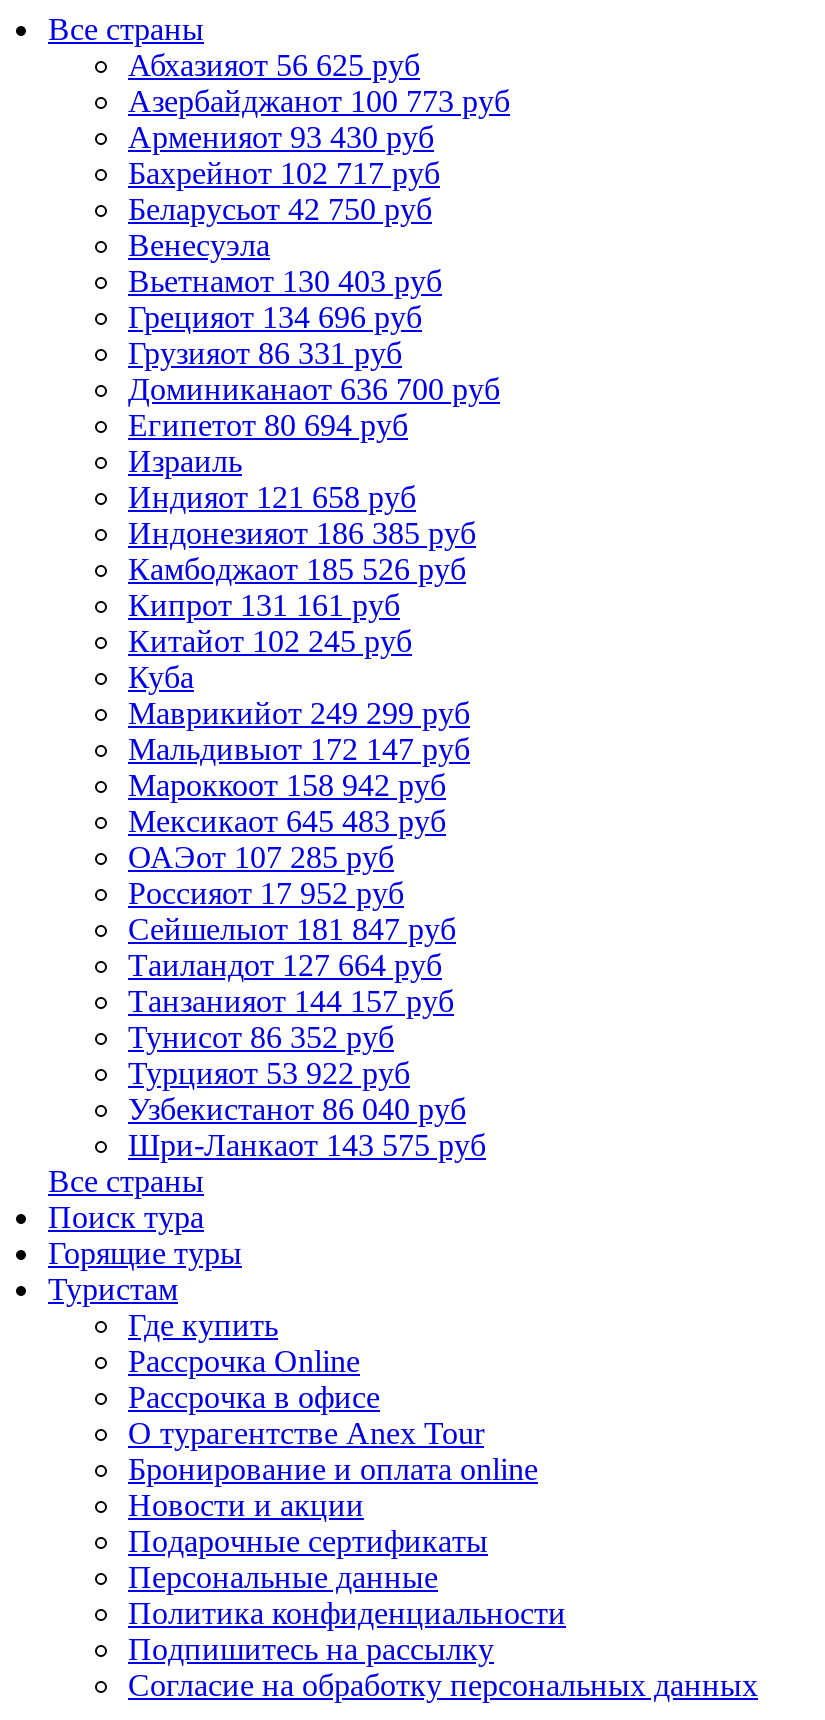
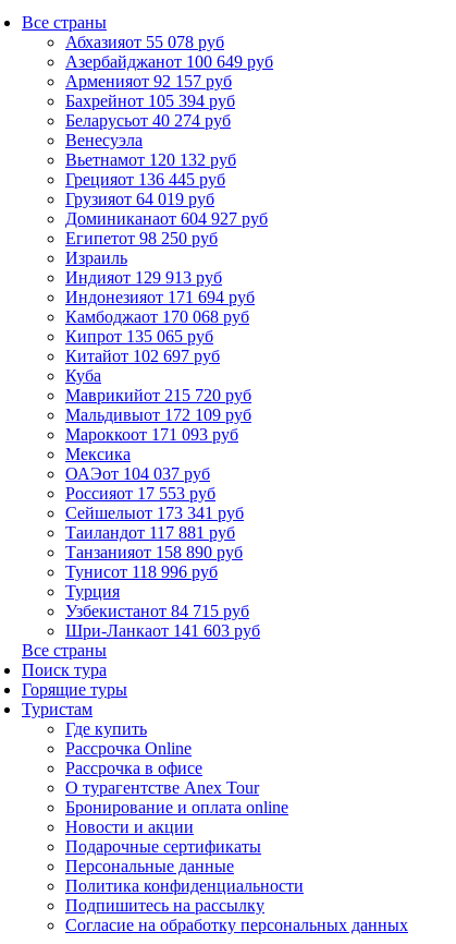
- Абхазияот 56 625 руб
+ Абхазияот 55 078 руб

- Азербайджанот 100 773 руб
+ Азербайджанот 100 649 руб

- Арменияот 93 430 руб
+ Арменияот 92 157 руб

- Бахрейнот 102 717 руб
+ Бахрейнот 105 394 руб

- Беларусьот 42 750 руб
+ Беларусьот 40 274 руб

- Вьетнамот 130 403 руб
+ Вьетнамот 120 132 руб

- Грецияот 134 696 руб
+ Грецияот 136 445 руб

- Грузияот 86 331 руб
+ Грузияот 64 019 руб

- Доминиканаот 636 700 руб
+ Доминиканаот 604 927 руб

- Египетот 80 694 руб
+ Египетот 98 250 руб

- Индияот 121 658 руб
+ Индияот 129 913 руб

- Индонезияот 186 385 руб
+ Индонезияот 171 694 руб

- Камбоджаот 185 526 руб
+ Камбоджаот 170 068 руб

- Кипрот 131 161 руб
+ Кипрот 135 065 руб

- Китайот 102 245 руб
+ Китайот 102 697 руб

- Маврикийот 249 299 руб
- Мальдивыот 172 147 руб
- Мароккоот 158 942 руб
- Мексикаот 645 483 руб
- ОАЭот 107 285 руб
- Россияот 17 952 руб
- Сейшелыот 181 847 руб
- Таиландот 127 664 руб
- Танзанияот 144 157 руб
- Тунисот 86 352 руб
- Турцияот 53 922 руб
- Узбекистанот 86 040 руб
- Шри-Ланкаот 143 575 руб
+ Маврикийот 215 720 руб
+ Мальдивыот 172 109 руб
+ Мароккоот 171 093 руб
+ Мексика
+ ОАЭот 104 037 руб
+ Россияот 17 553 руб
+ Сейшелыот 173 341 руб
+ Таиландот 117 881 руб
+ Танзанияот 158 890 руб
+ Тунисот 118 996 руб
+ Турция
+ Узбекистанот 84 715 руб
+ Шри-Ланкаот 141 603 руб
